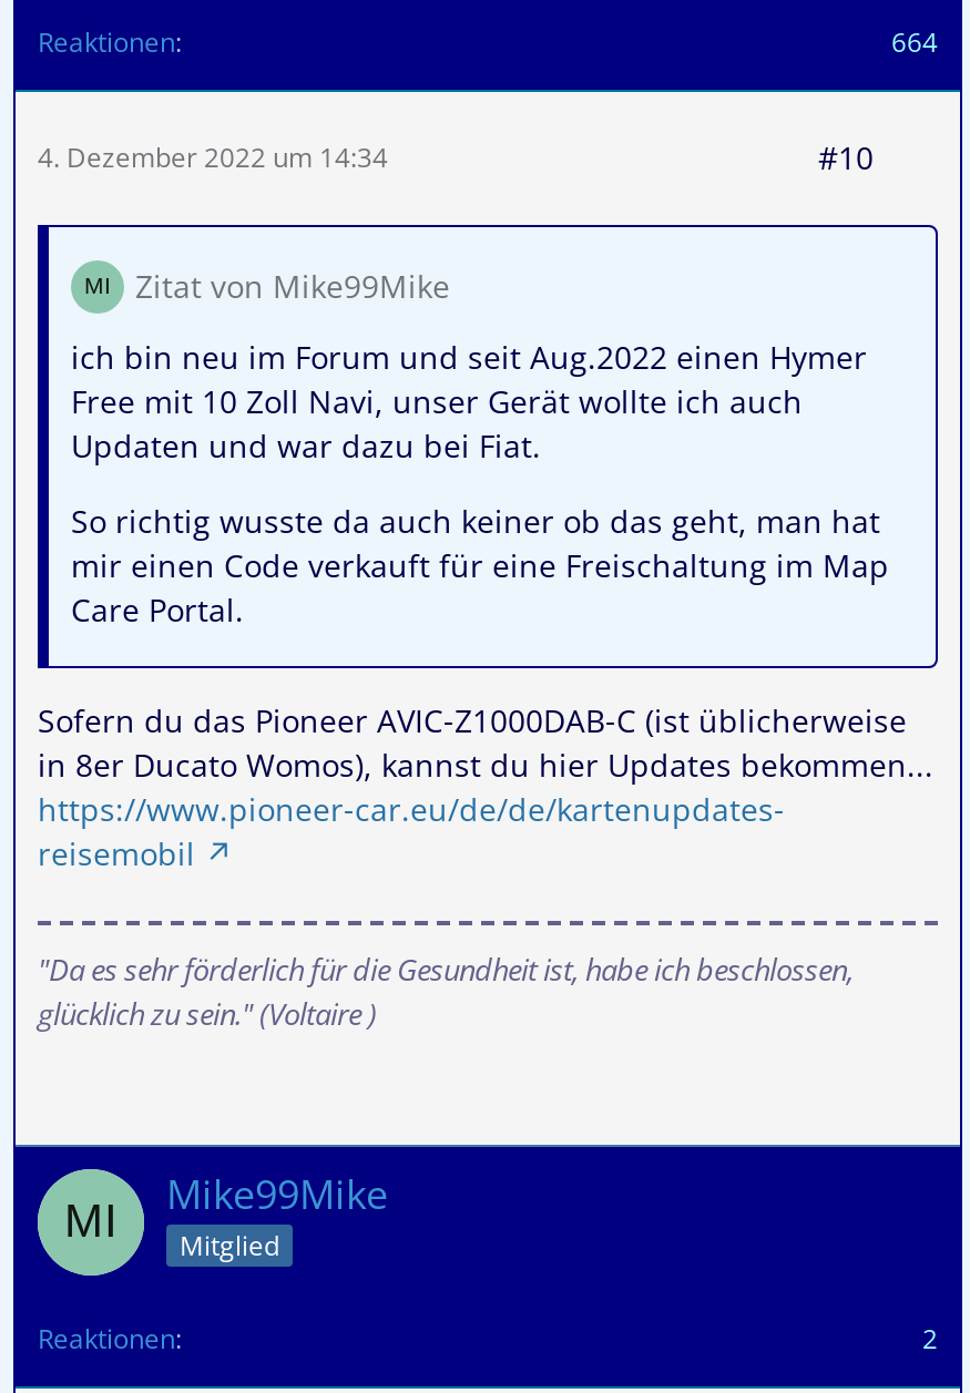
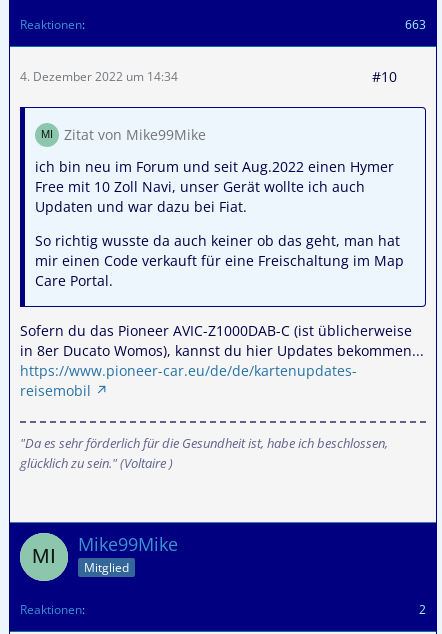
- 664
+ 663
